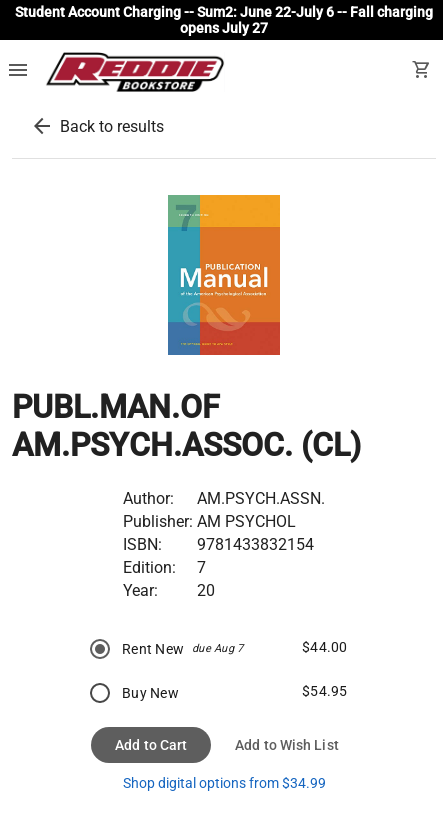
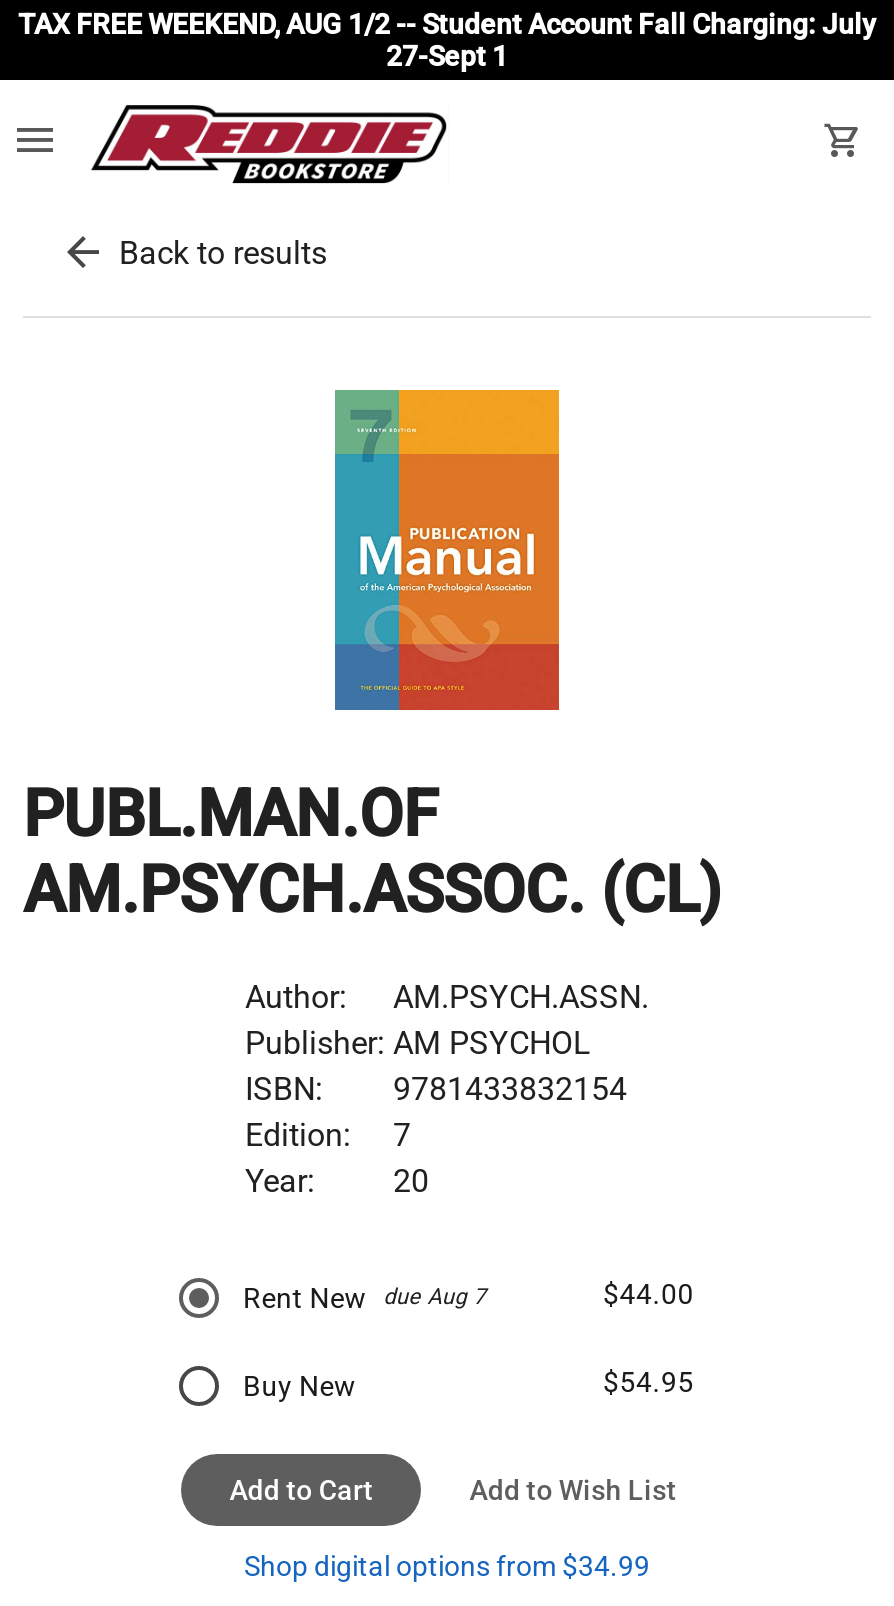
- Student Account Charging -- Sum2: June 22-July 6 -- Fall charging
- opens July 27
+ TAX FREE WEEKEND, AUG 1/2 -- Student Account Fall Charging: July
+ 27-Sept 1
